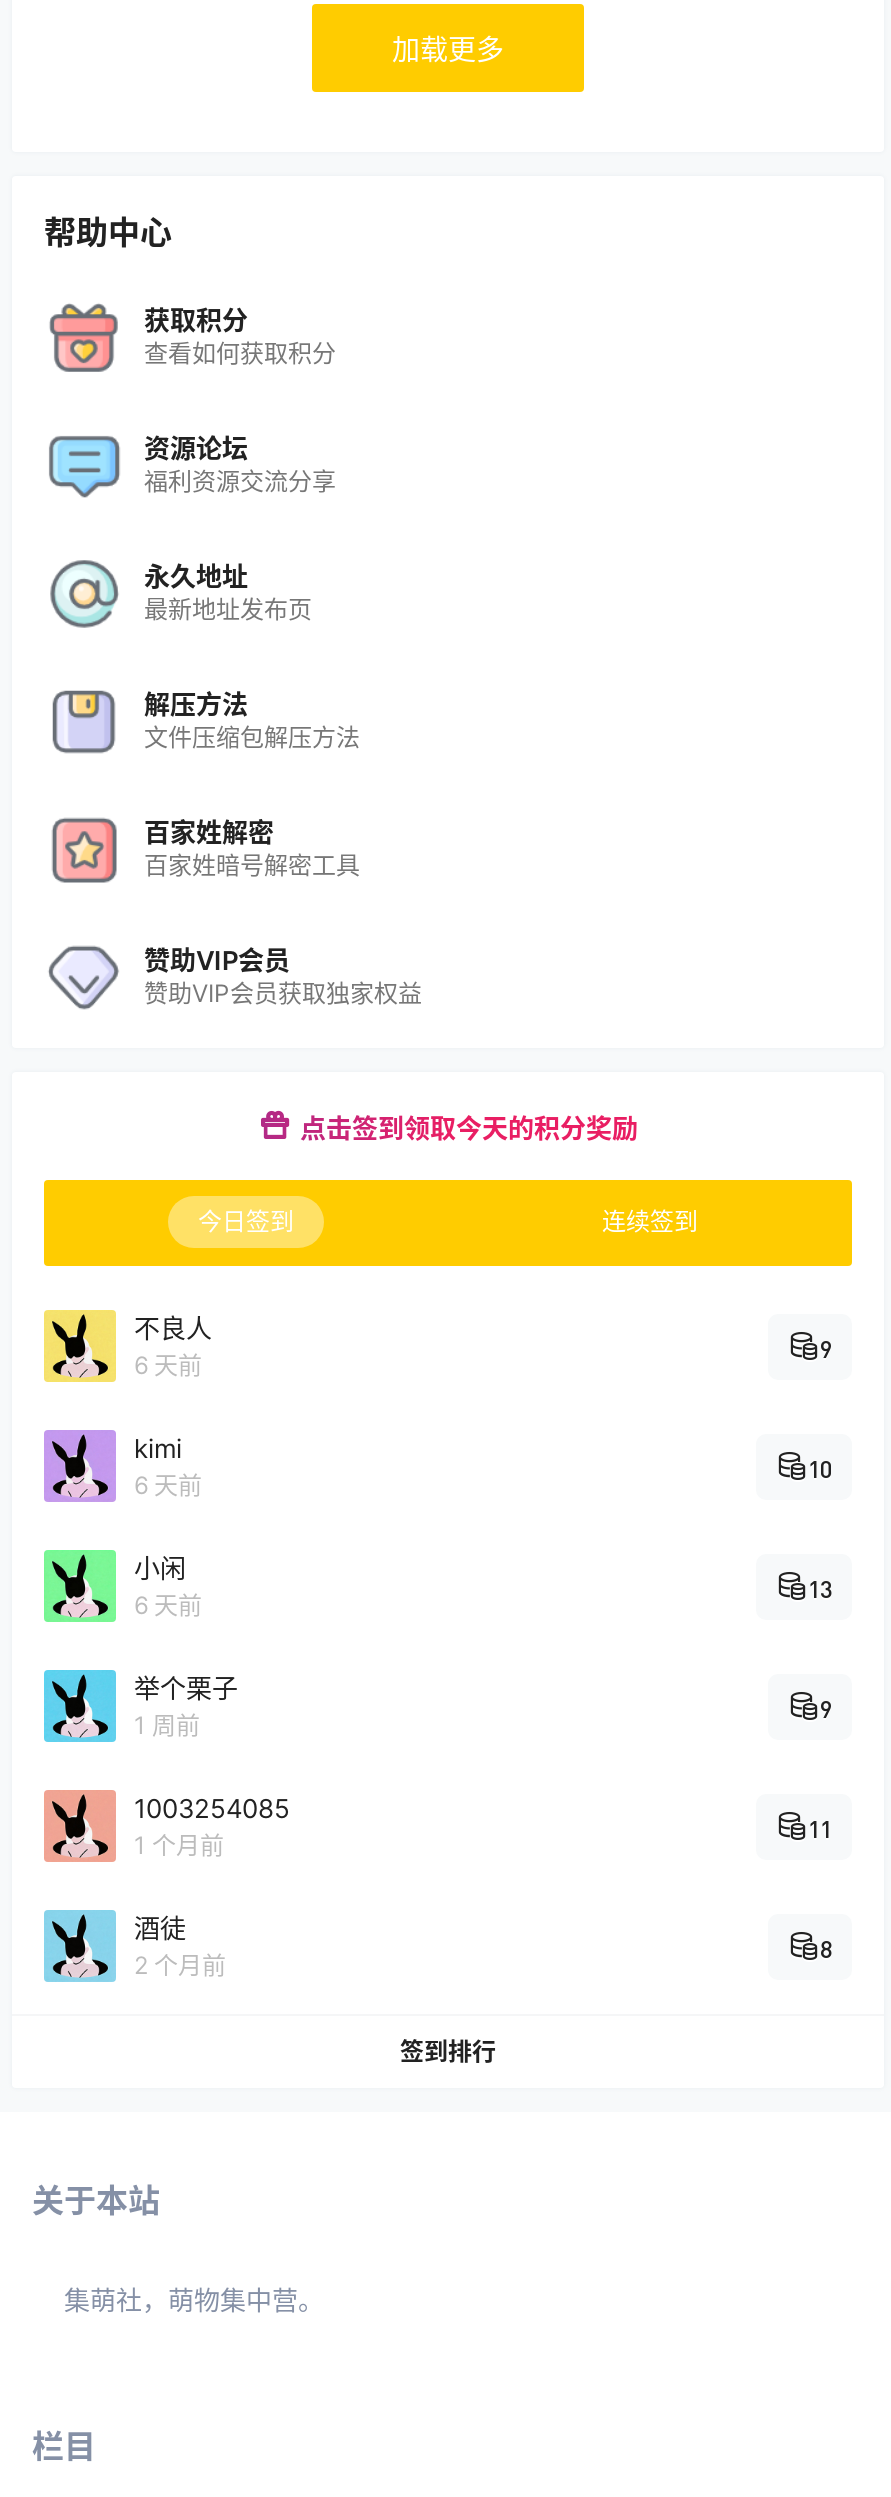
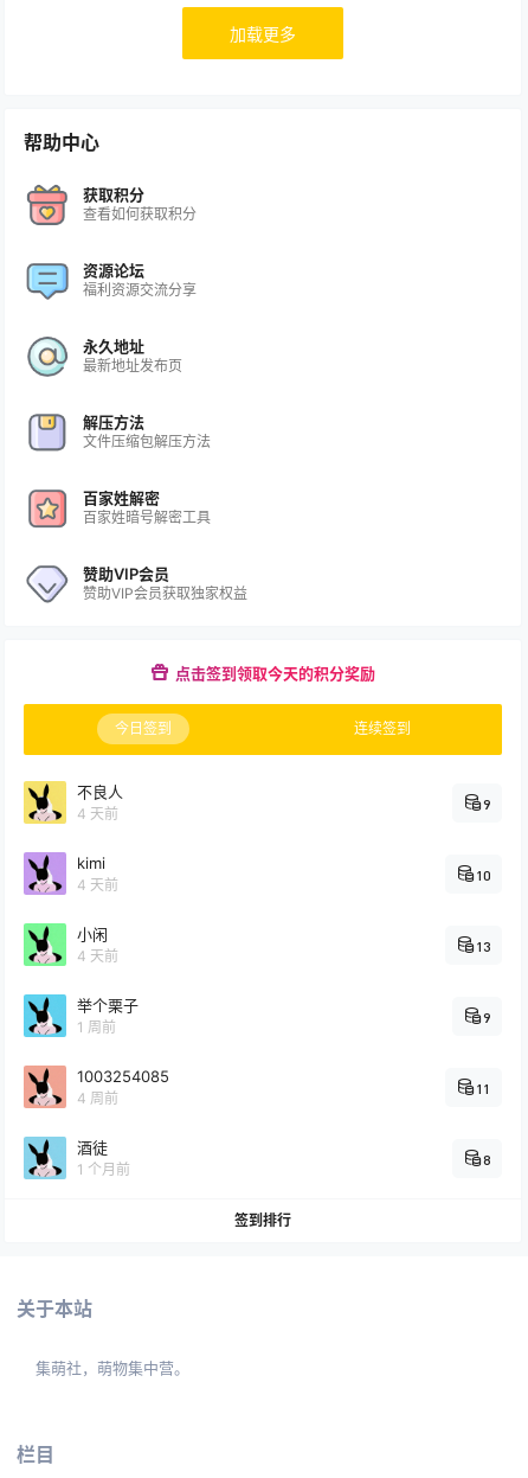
- 6 天前
+ 4 天前

- 6 天前
+ 4 天前

- 6 天前
+ 4 天前

- 1 个月前
+ 4 周前

- 2 个月前
+ 1 个月前
